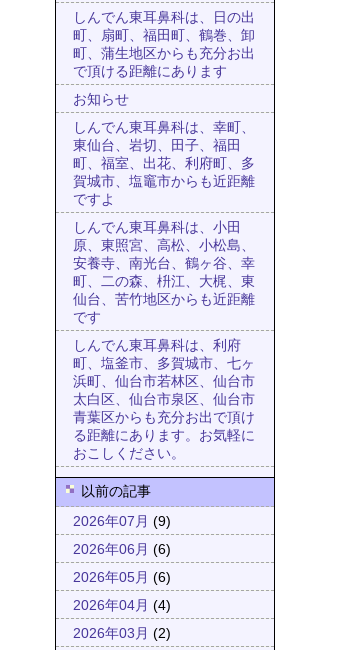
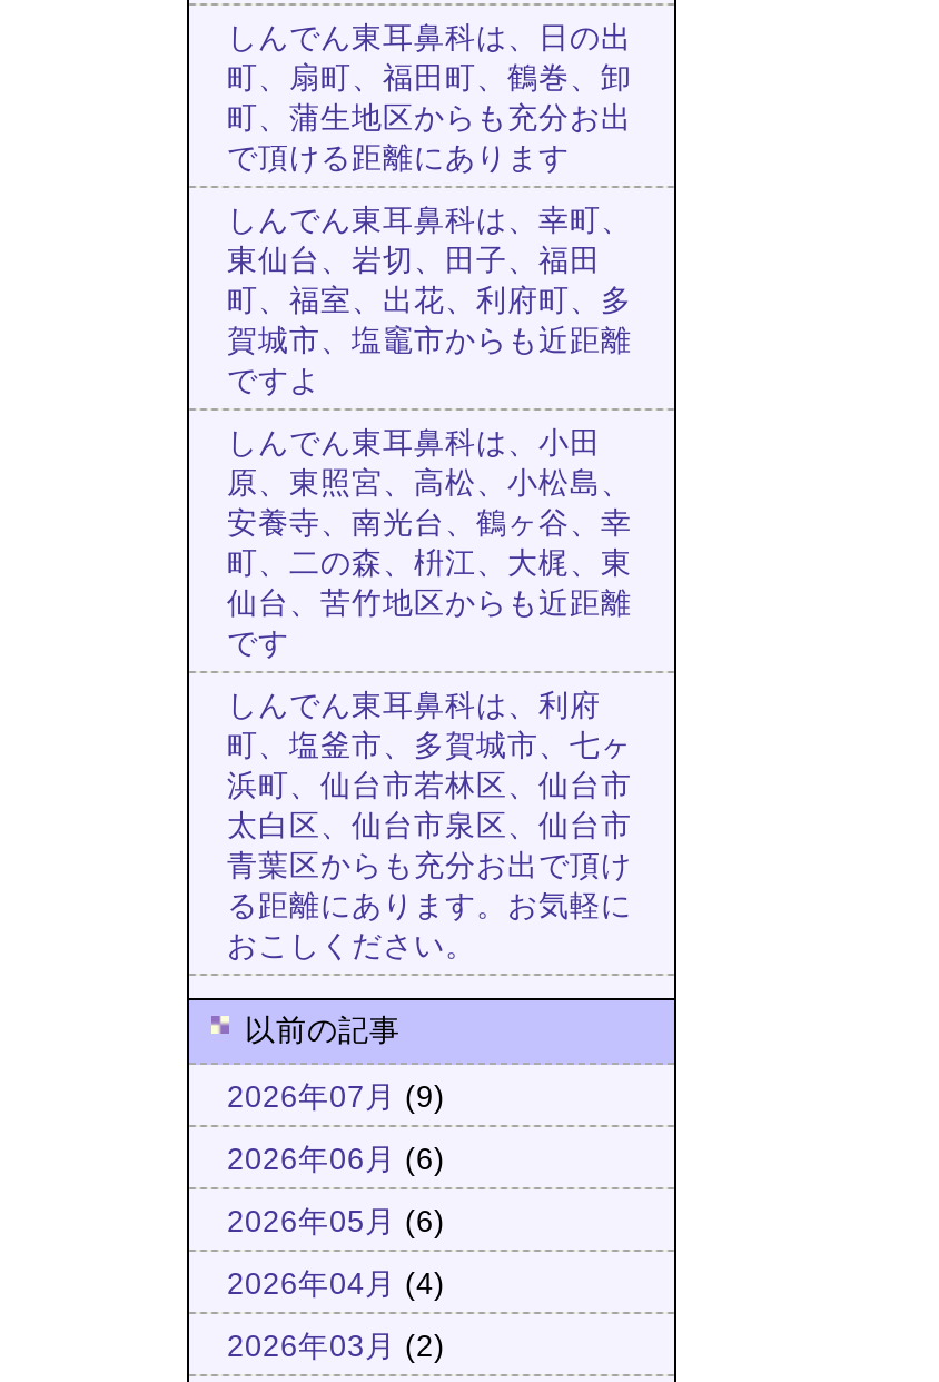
- お知らせ
